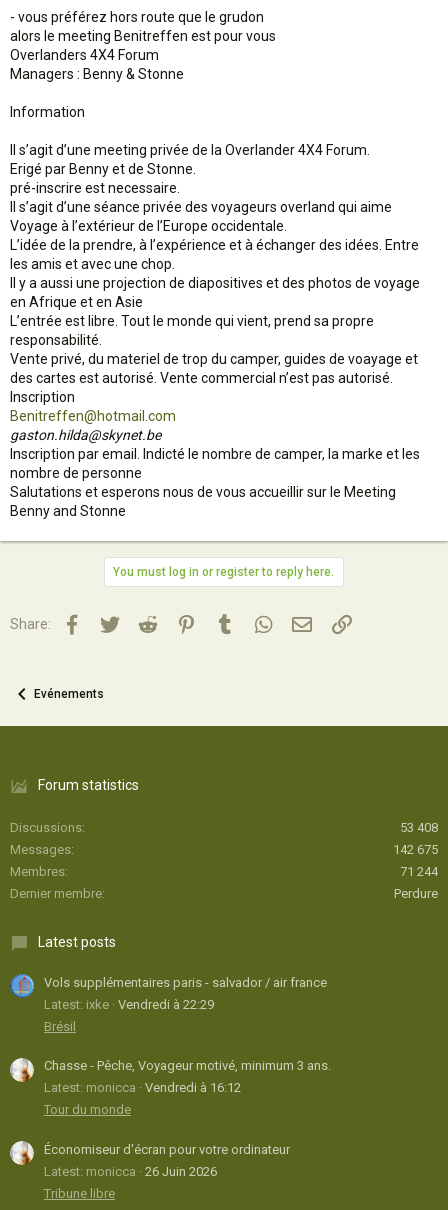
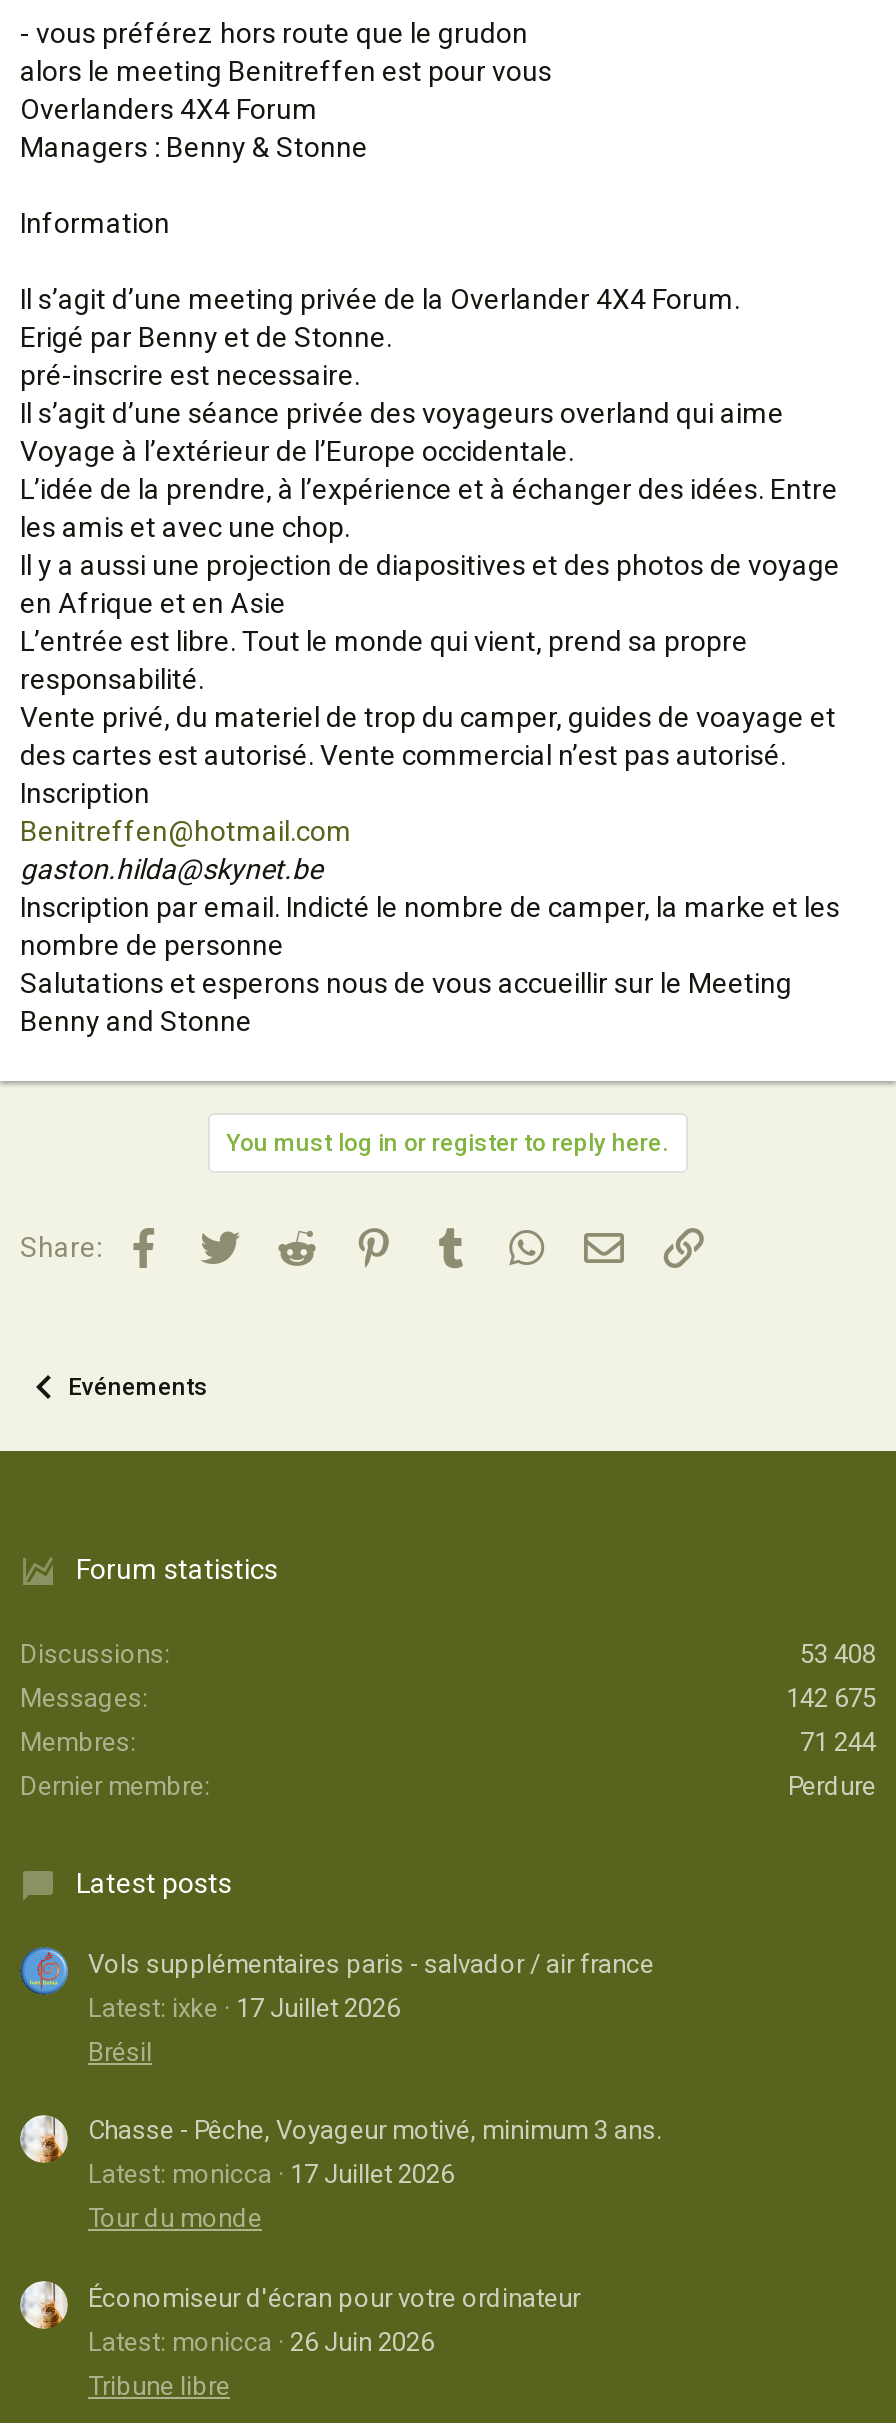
- Latest: ixke Vendredi à 22:29
+ Latest: ixke 17 Juillet 2026

- Latest: monicca Vendredi à 16:12
+ Latest: monicca 17 Juillet 2026
